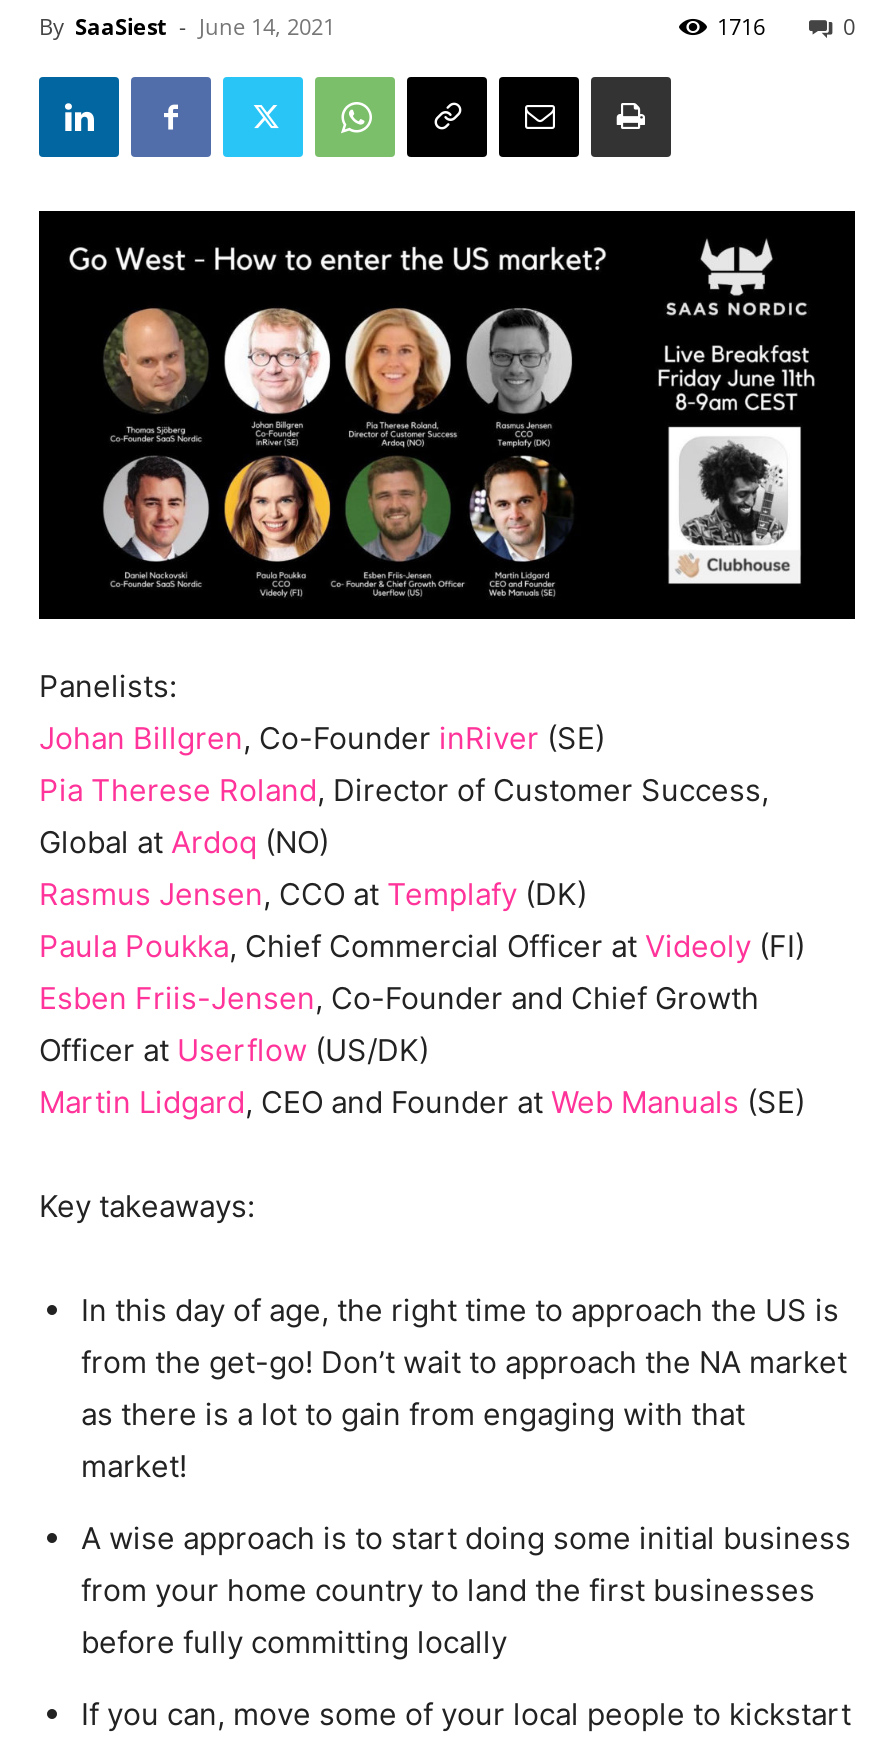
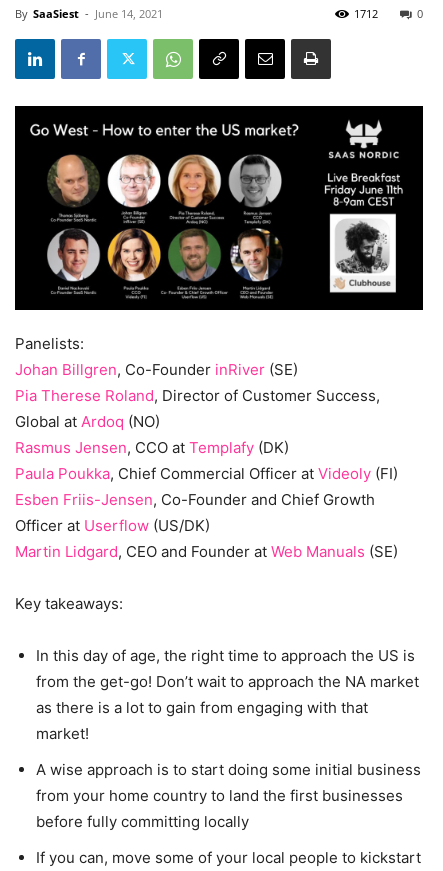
- 1716
+ 1712
